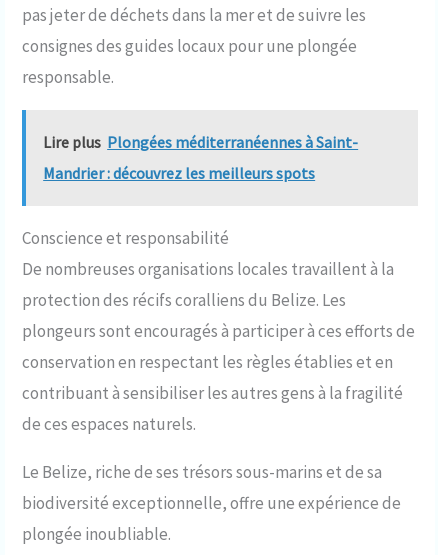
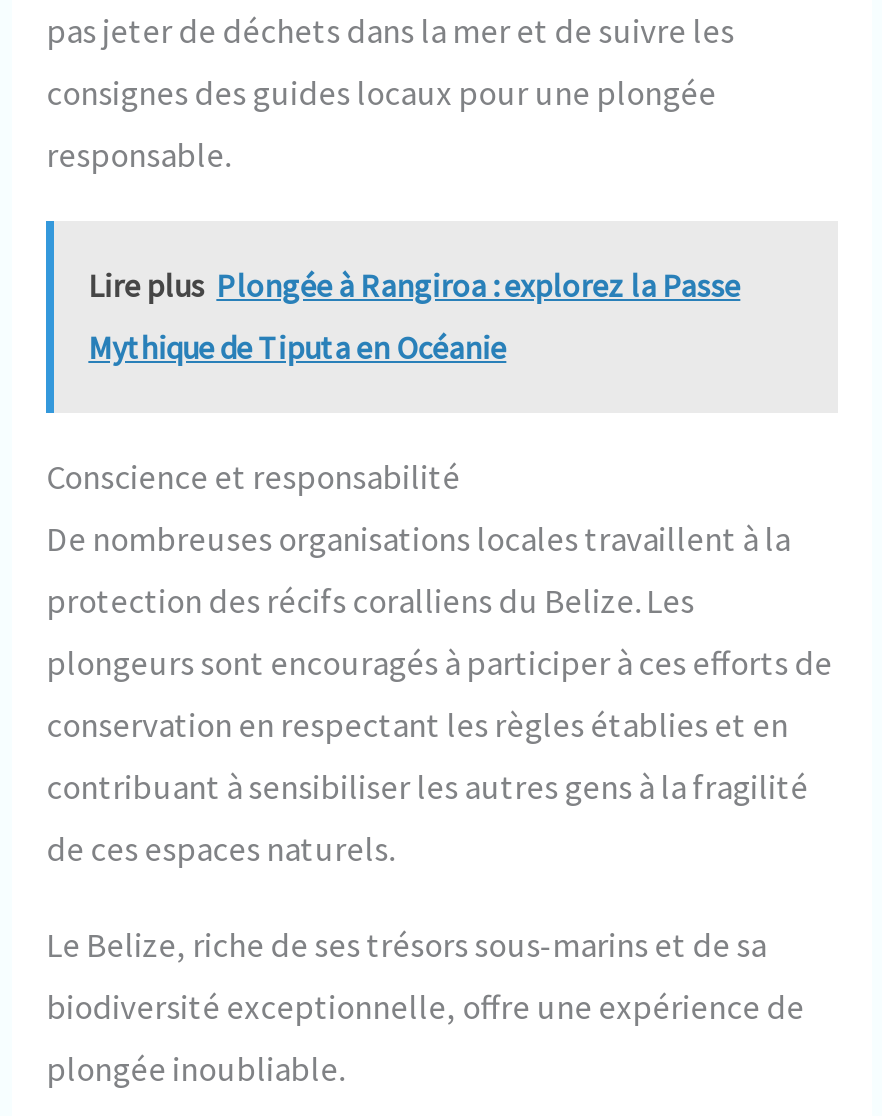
- Lire plus Plongées méditerranéennes à Saint-
+ Lire plus Plongée à Rangiroa : explorez la Passe

- Mandrier : découvrez les meilleurs spots
+ Mythique de Tiputa en Océanie
